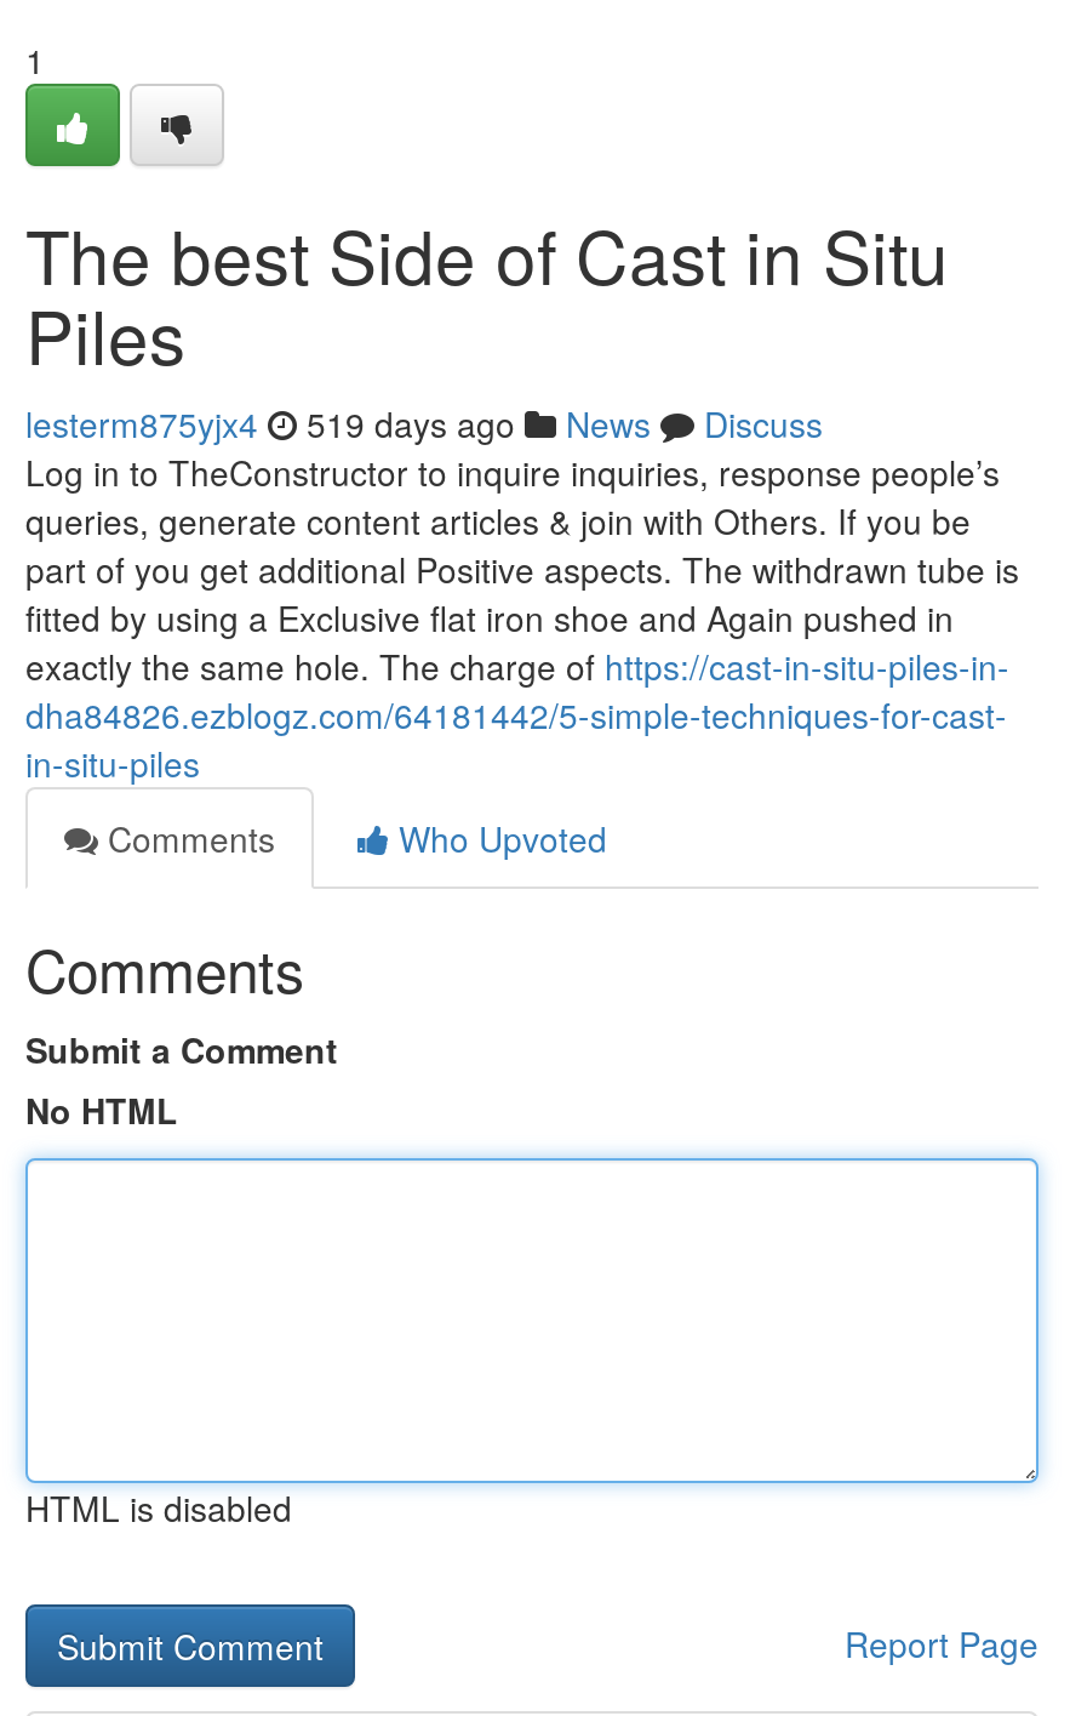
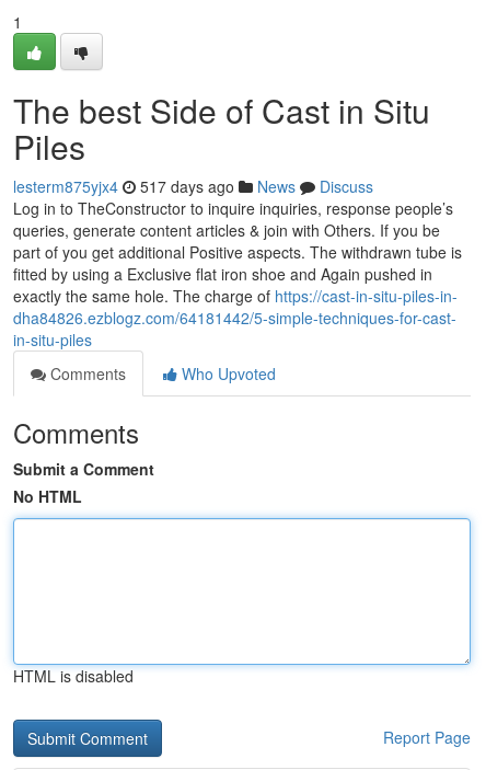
- lesterm875yjx4 519 days ago News Discuss
+ lesterm875yjx4 517 days ago News Discuss
